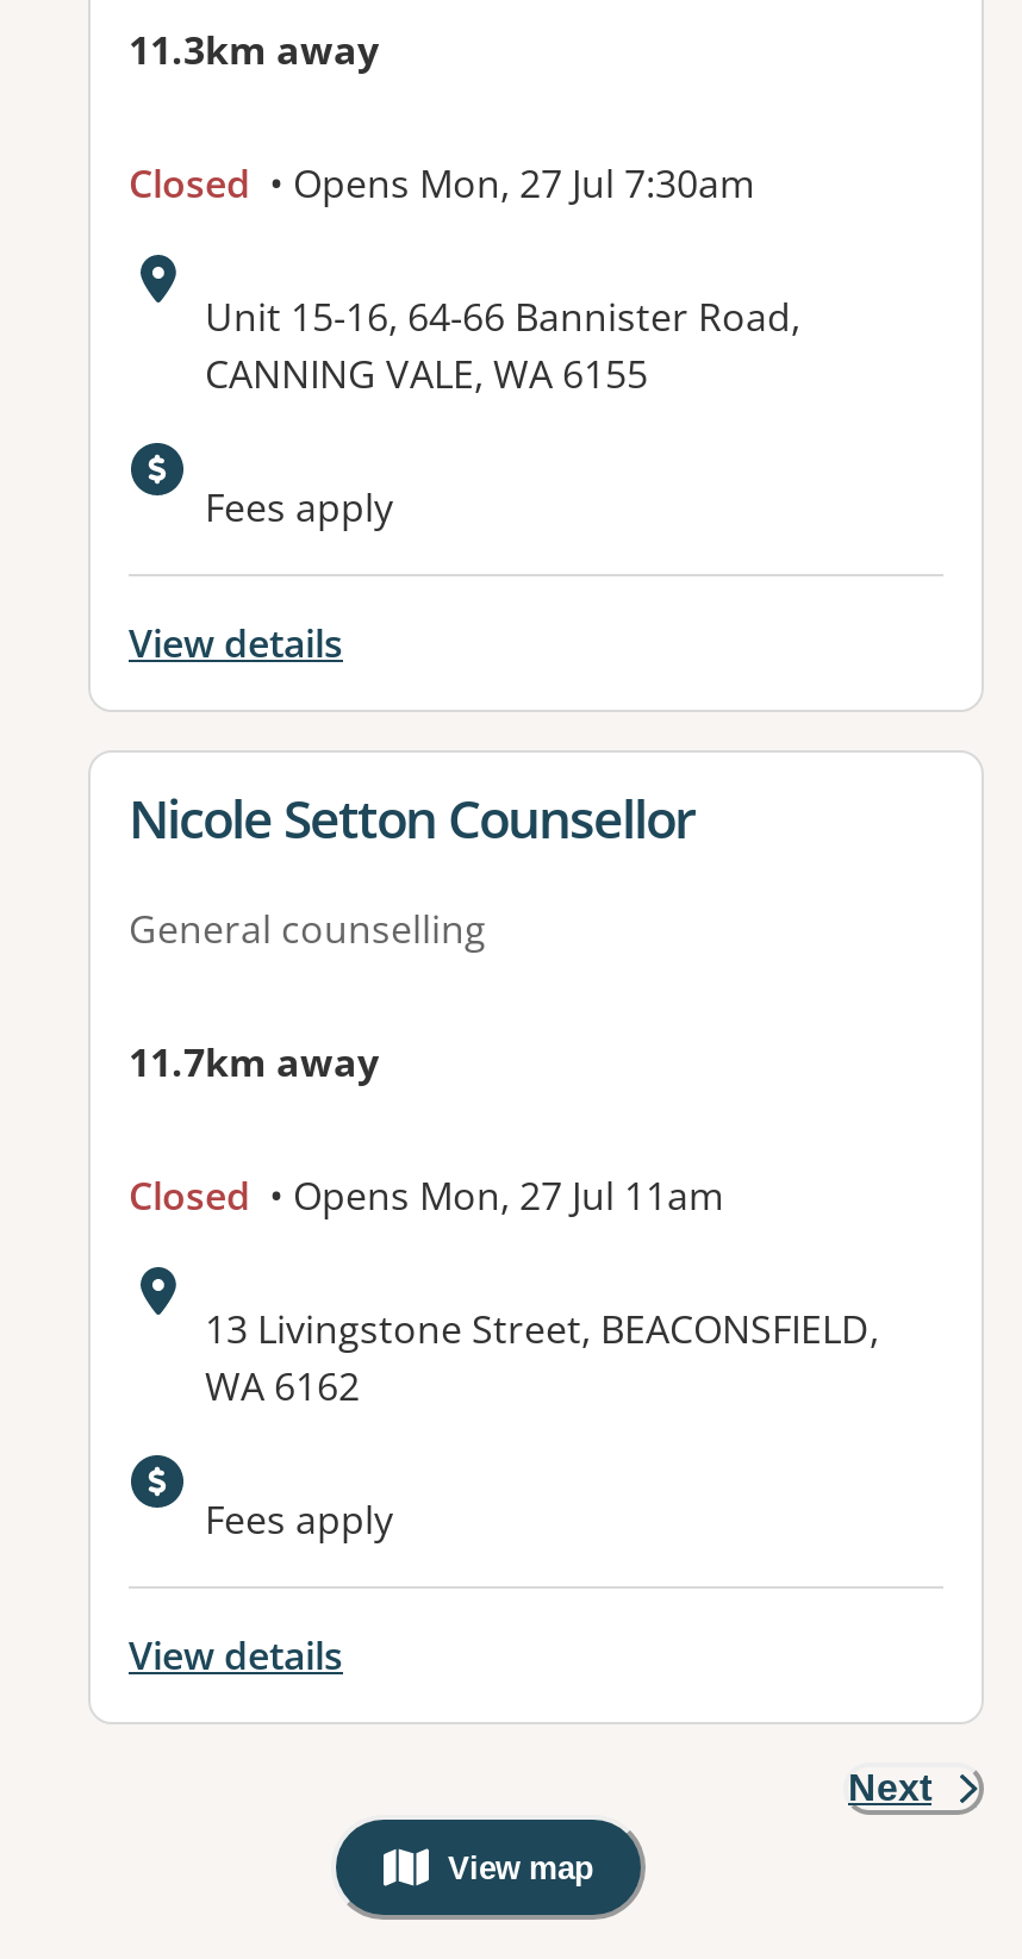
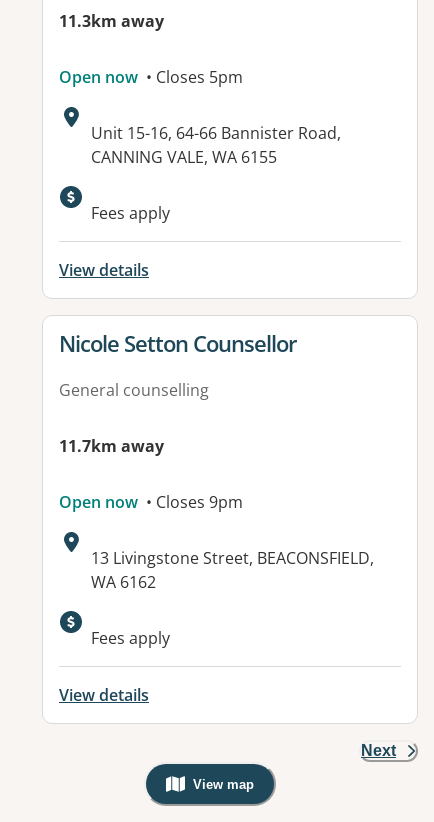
- Closed • Opens Mon, 27 Jul 7:30am
+ Open now • Closes 5pm

- Closed • Opens Mon, 27 Jul 11am
+ Open now • Closes 9pm
